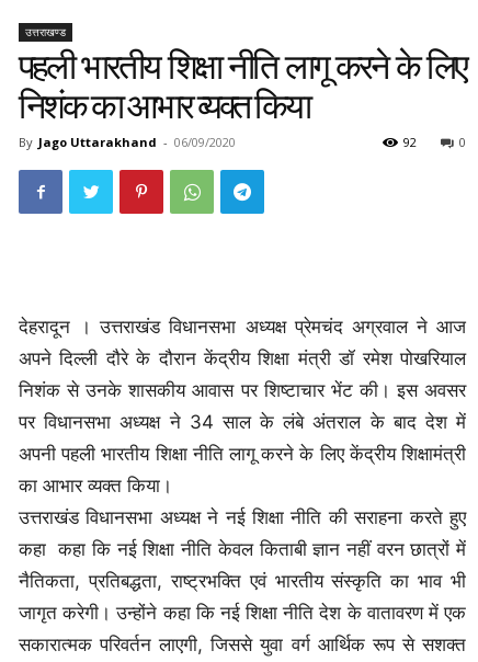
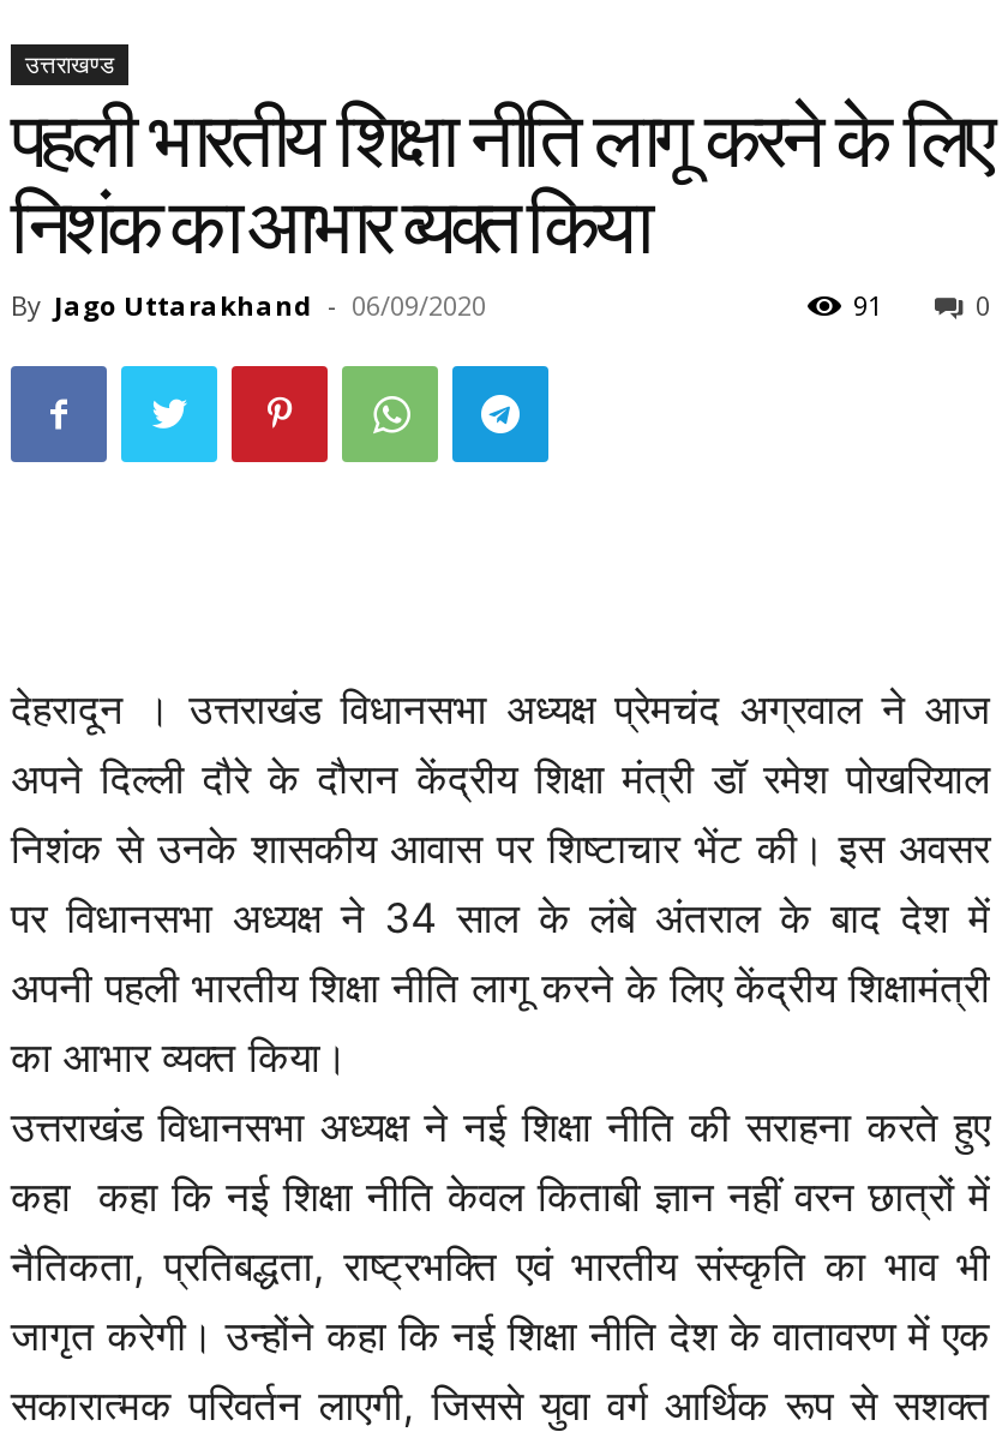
- 92
+ 91
